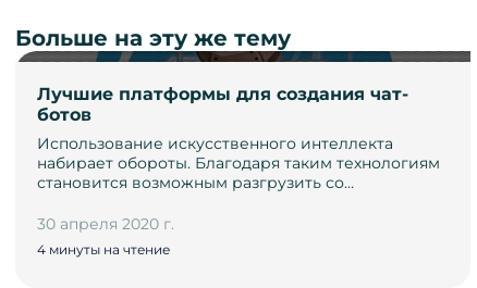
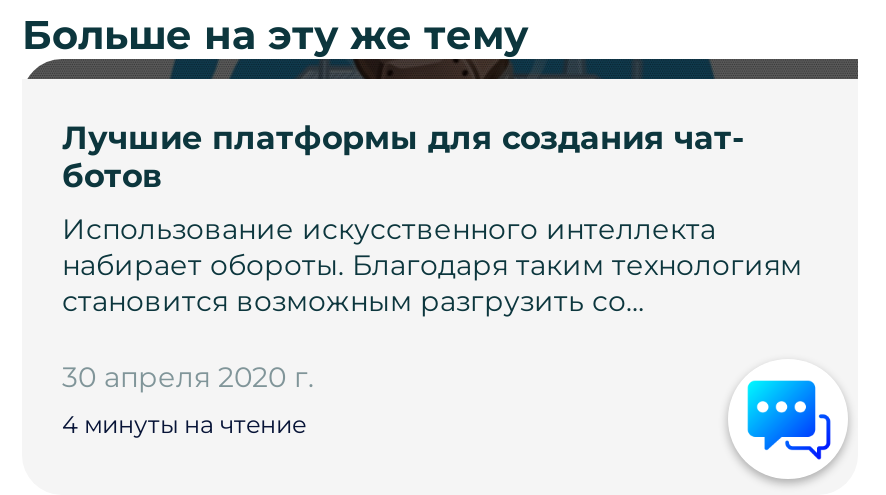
+ [image]
